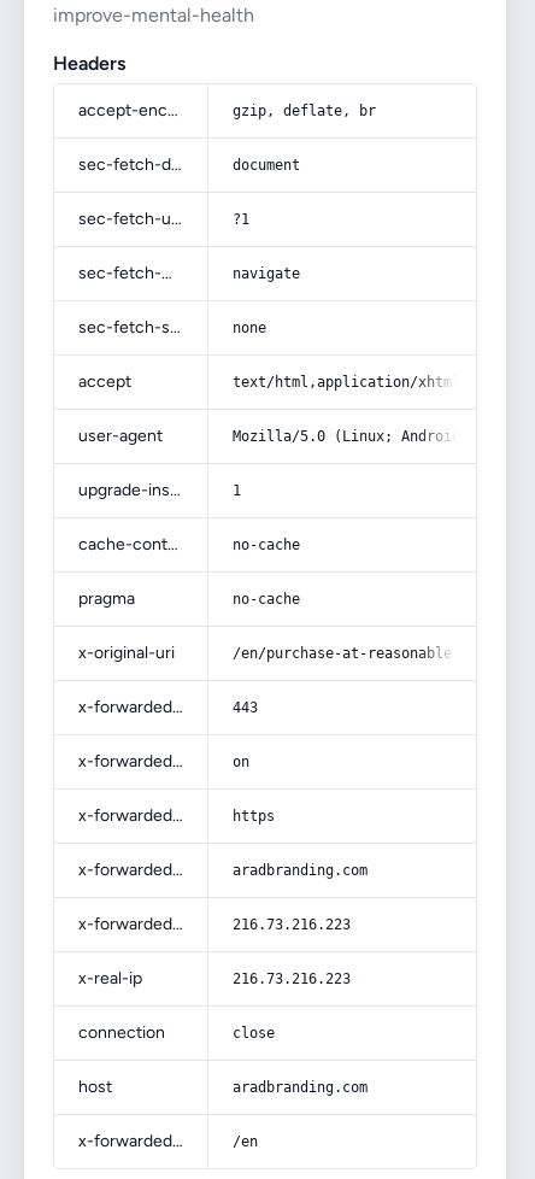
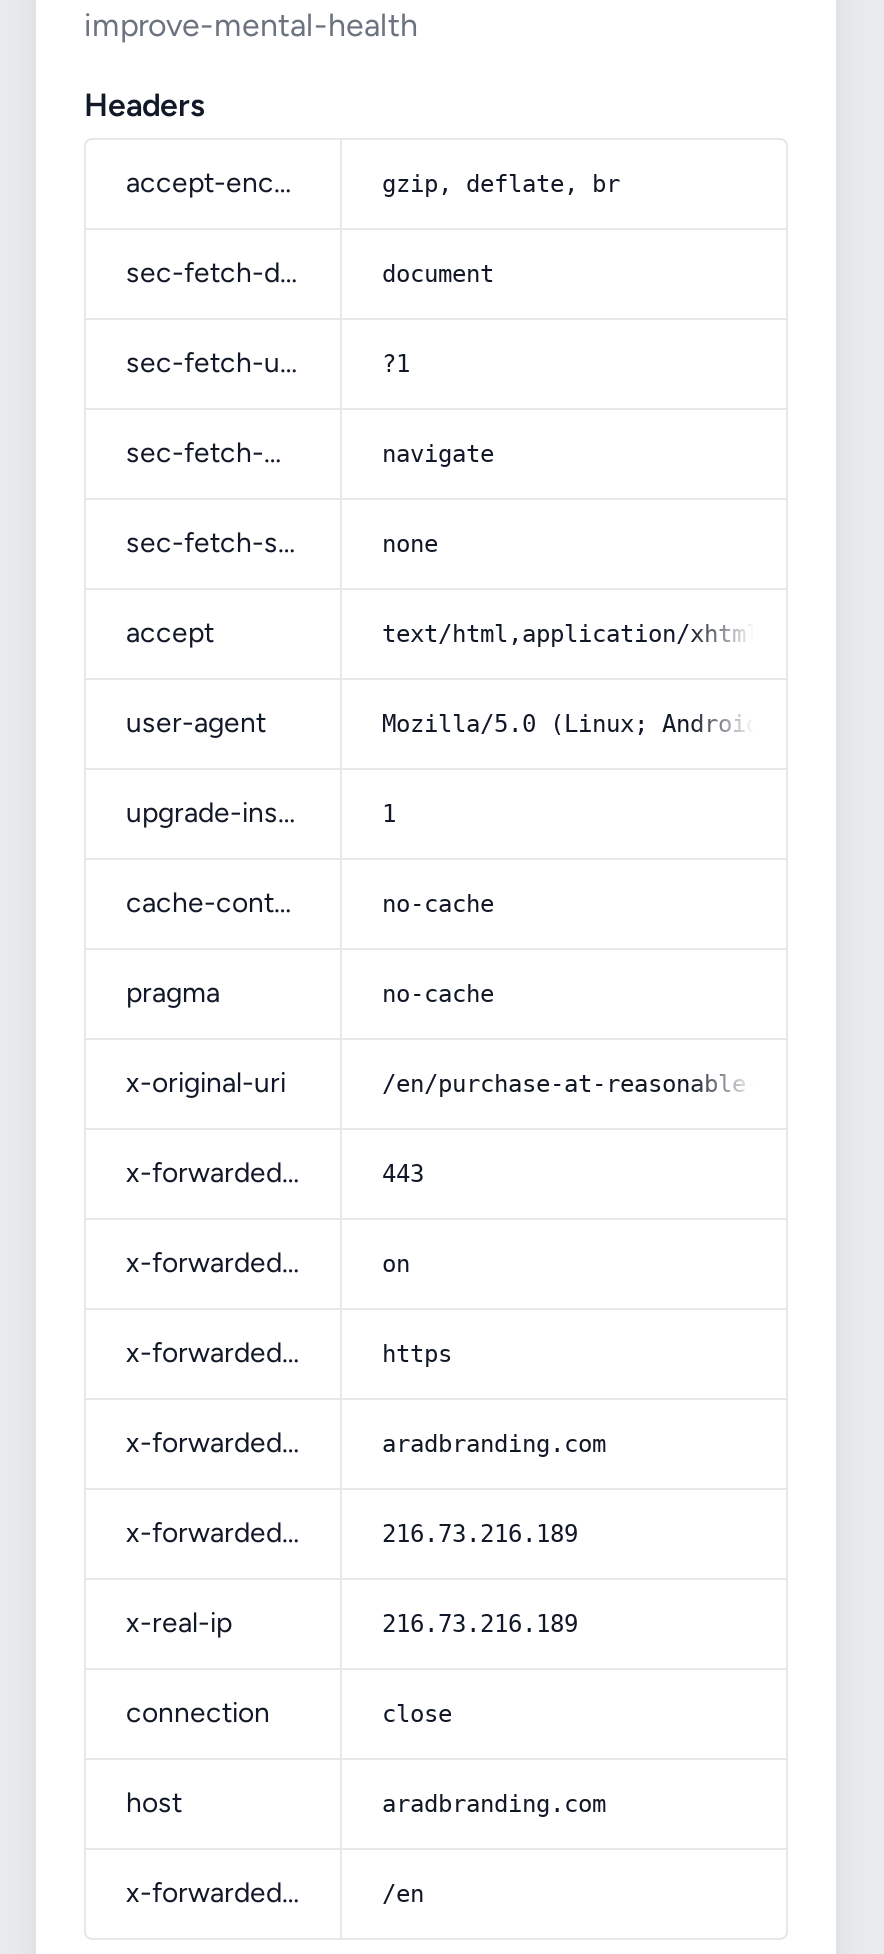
- 216.73.216.223
+ 216.73.216.189

- 216.73.216.223
+ 216.73.216.189
